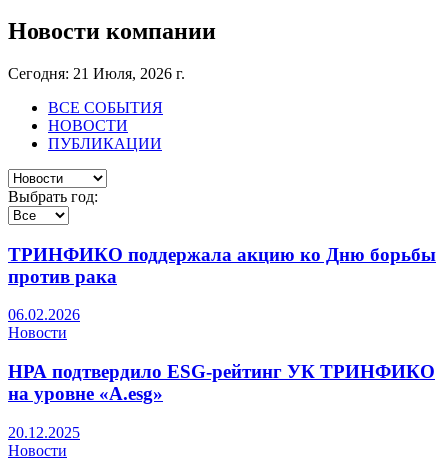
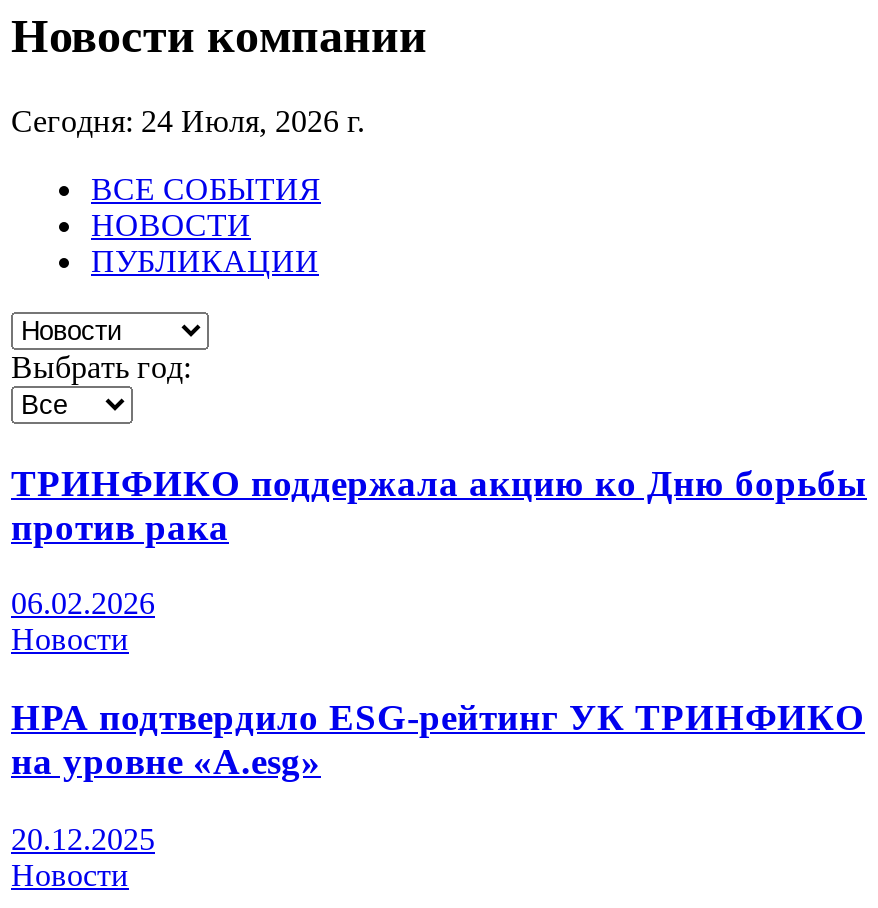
- Сегодня: 21 Июля, 2026 г.
+ Сегодня: 24 Июля, 2026 г.
